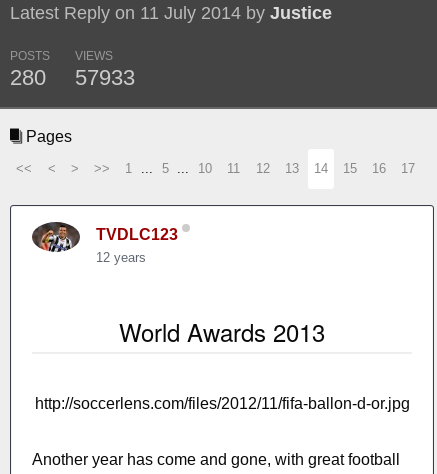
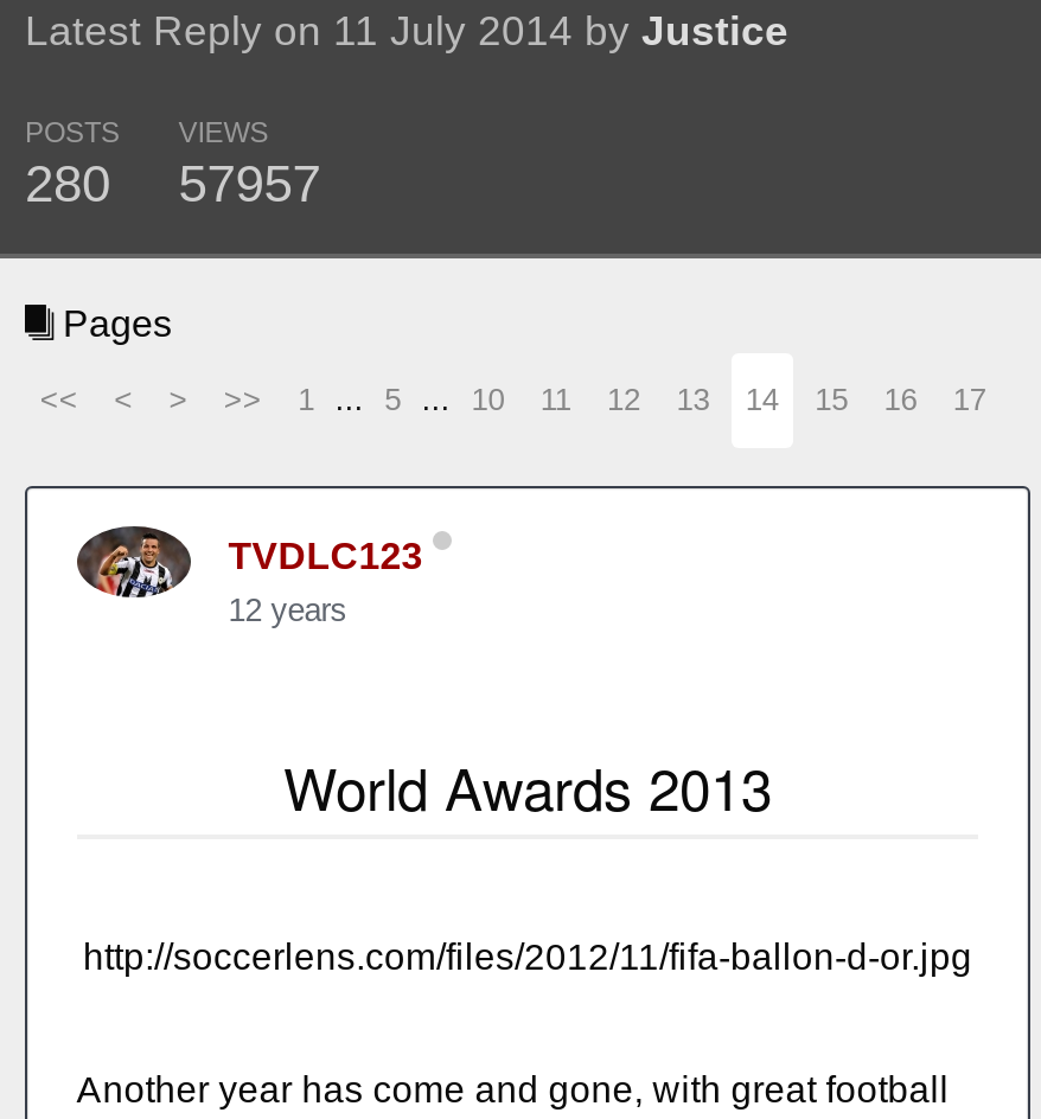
- 280 57933
+ 280 57957
